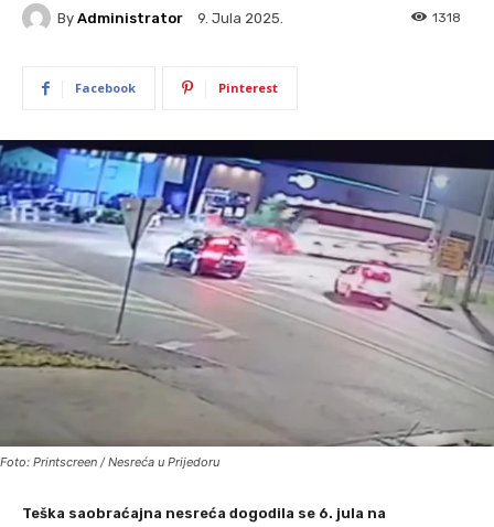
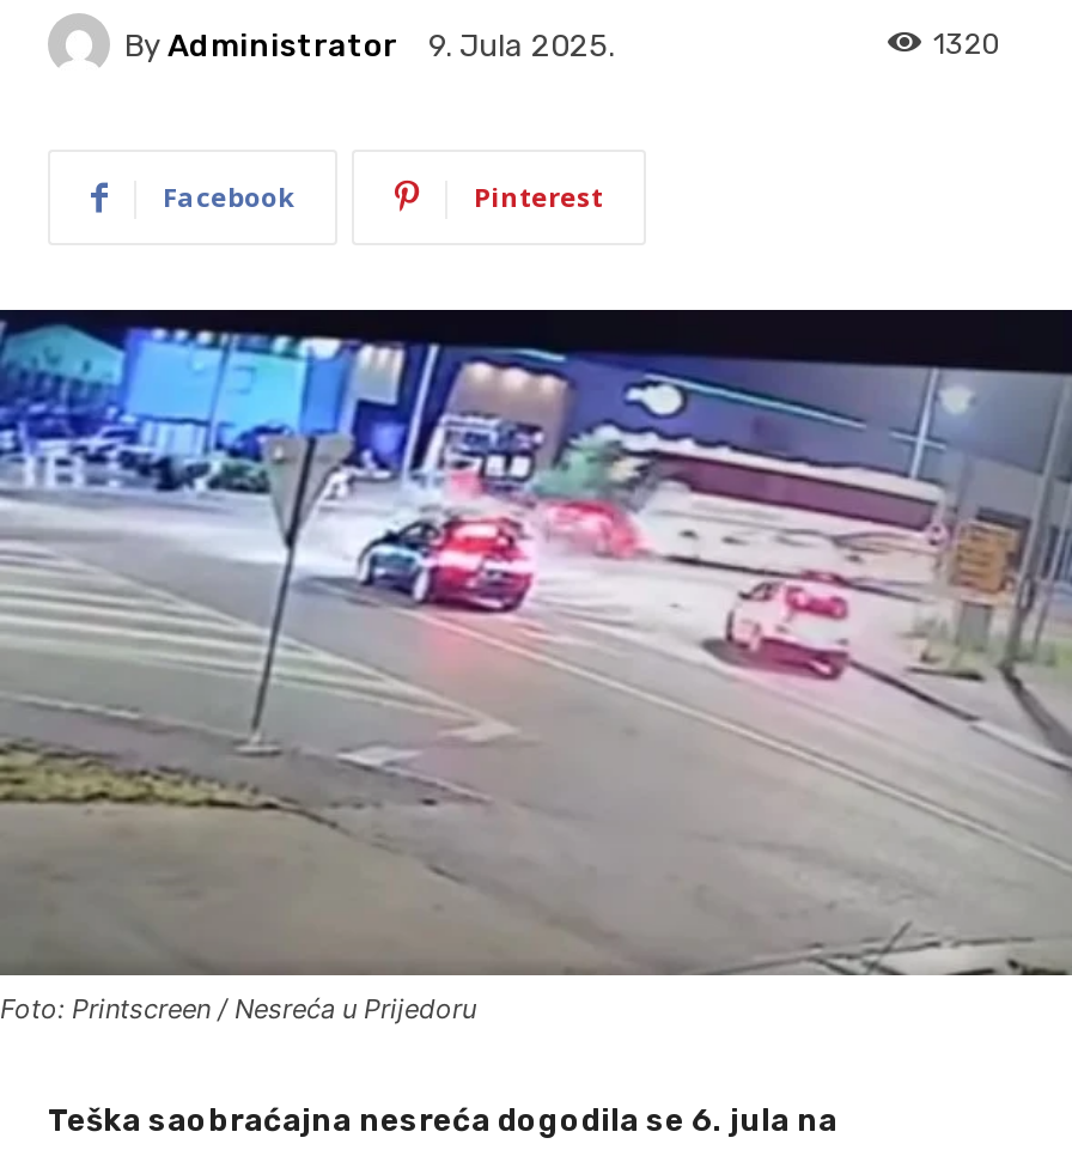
- 1318
+ 1320
